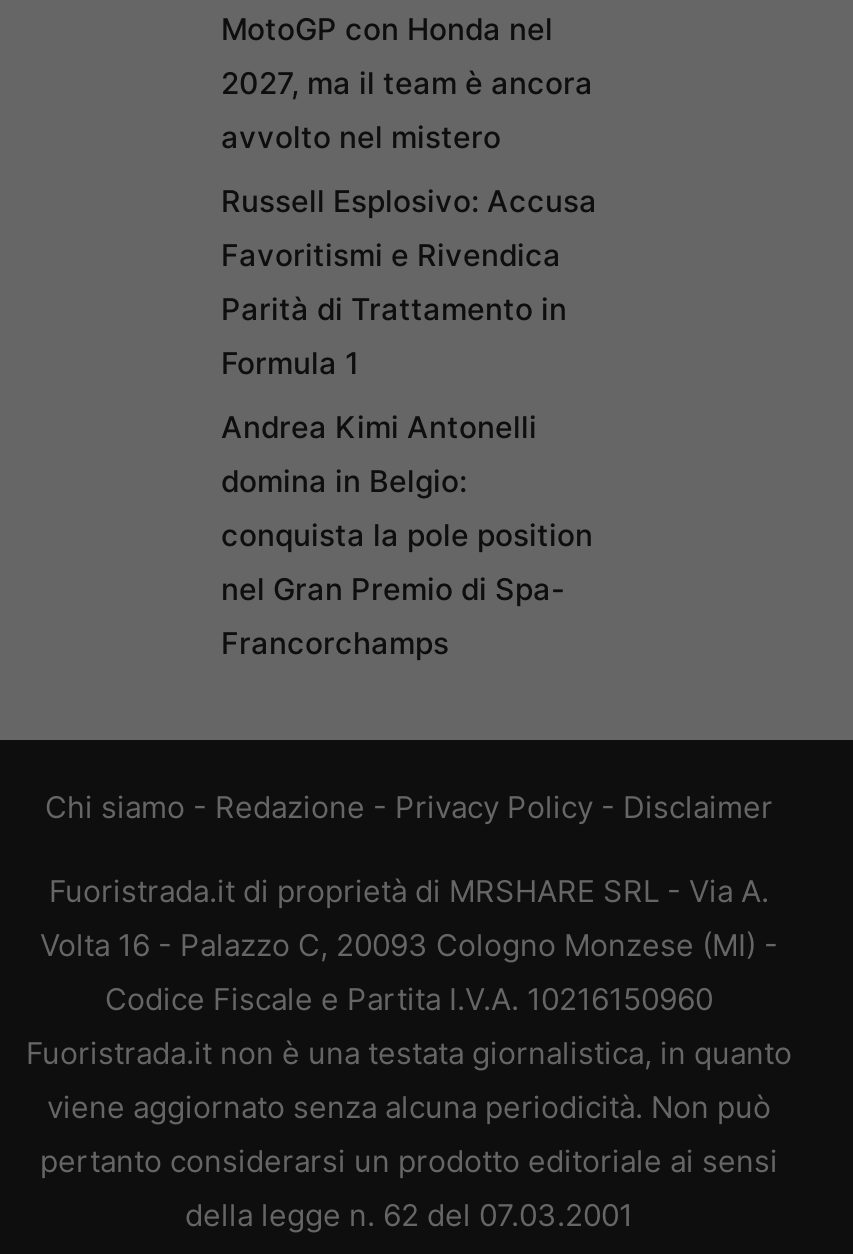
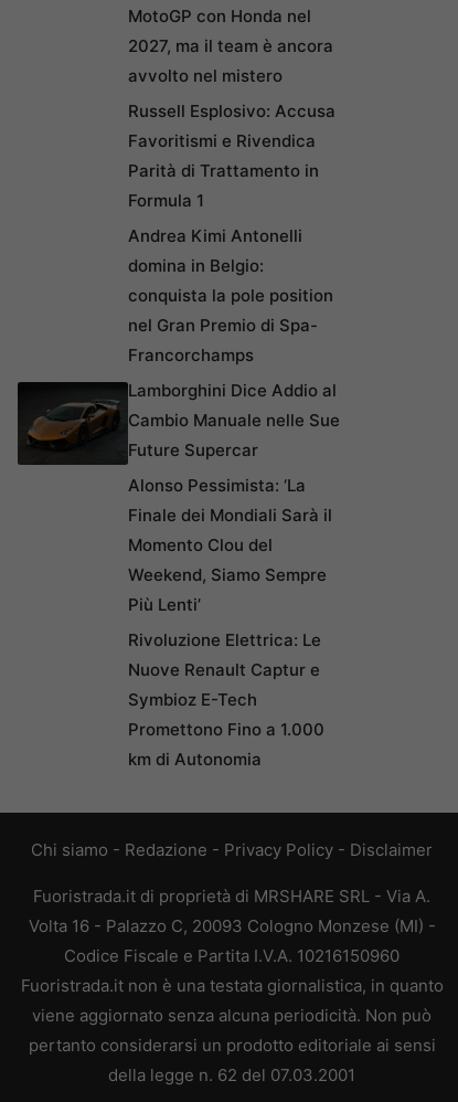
+ [image]
+ Lamborghini Dice Addio al
+ Cambio Manuale nelle Sue
+ Future Supercar
+ Alonso Pessimista: ‘La
+ Finale dei Mondiali Sarà il
+ Momento Clou del
+ Weekend, Siamo Sempre
+ Più Lenti’
+ Rivoluzione Elettrica: Le
+ Nuove Renault Captur e
+ Symbioz E-Tech
+ Promettono Fino a 1.000
+ km di Autonomia
